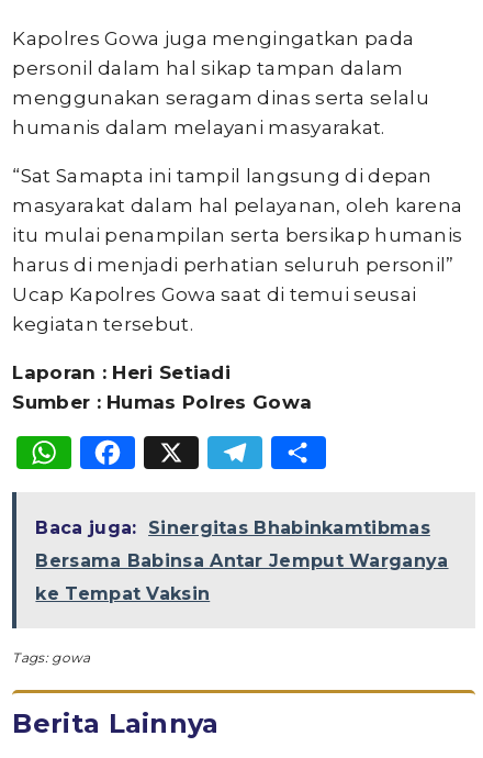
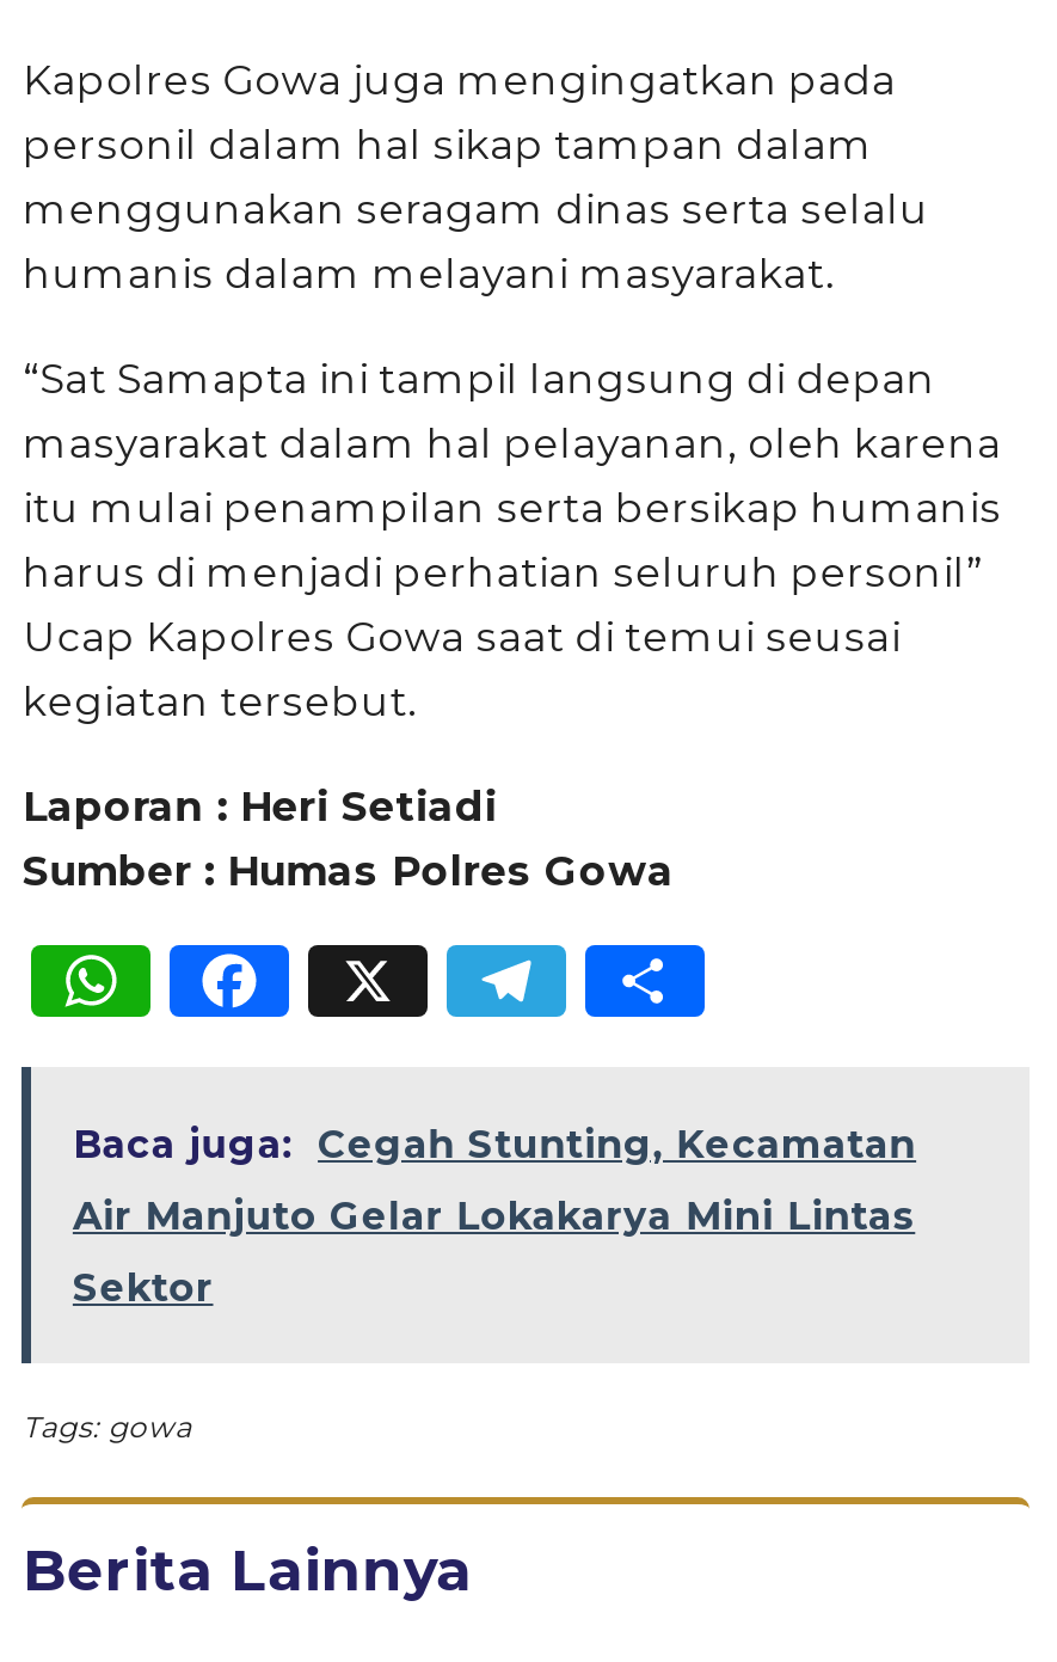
- Baca juga: Sinergitas Bhabinkamtibmas
+ Baca juga: Cegah Stunting, Kecamatan

- Bersama Babinsa Antar Jemput Warganya
+ Air Manjuto Gelar Lokakarya Mini Lintas

- ke Tempat Vaksin
+ Sektor
